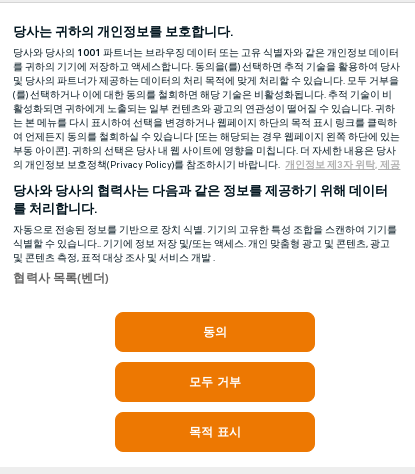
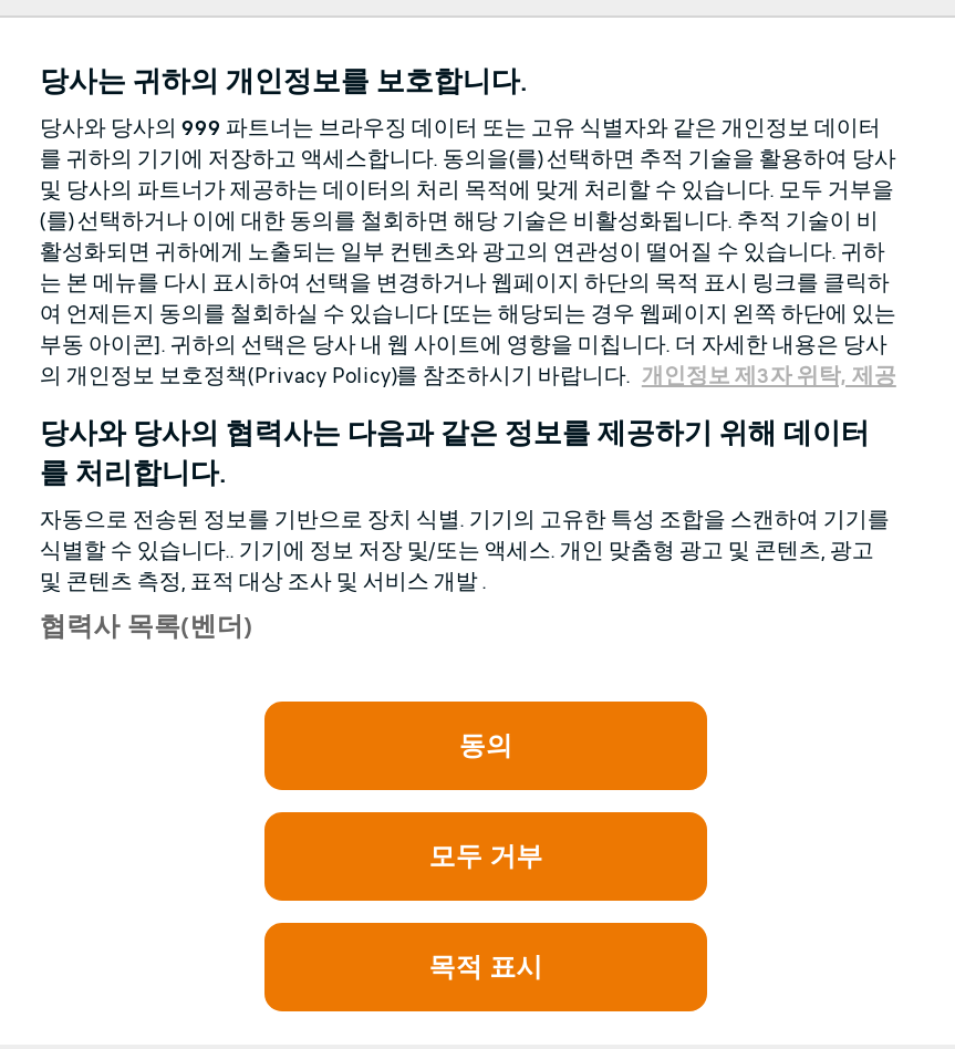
- 당사와 당사의 1001 파트너는 브라우징 데이터 또는 고유 식별자와 같은 개인정보 데이터
+ 당사와 당사의 999 파트너는 브라우징 데이터 또는 고유 식별자와 같은 개인정보 데이터
